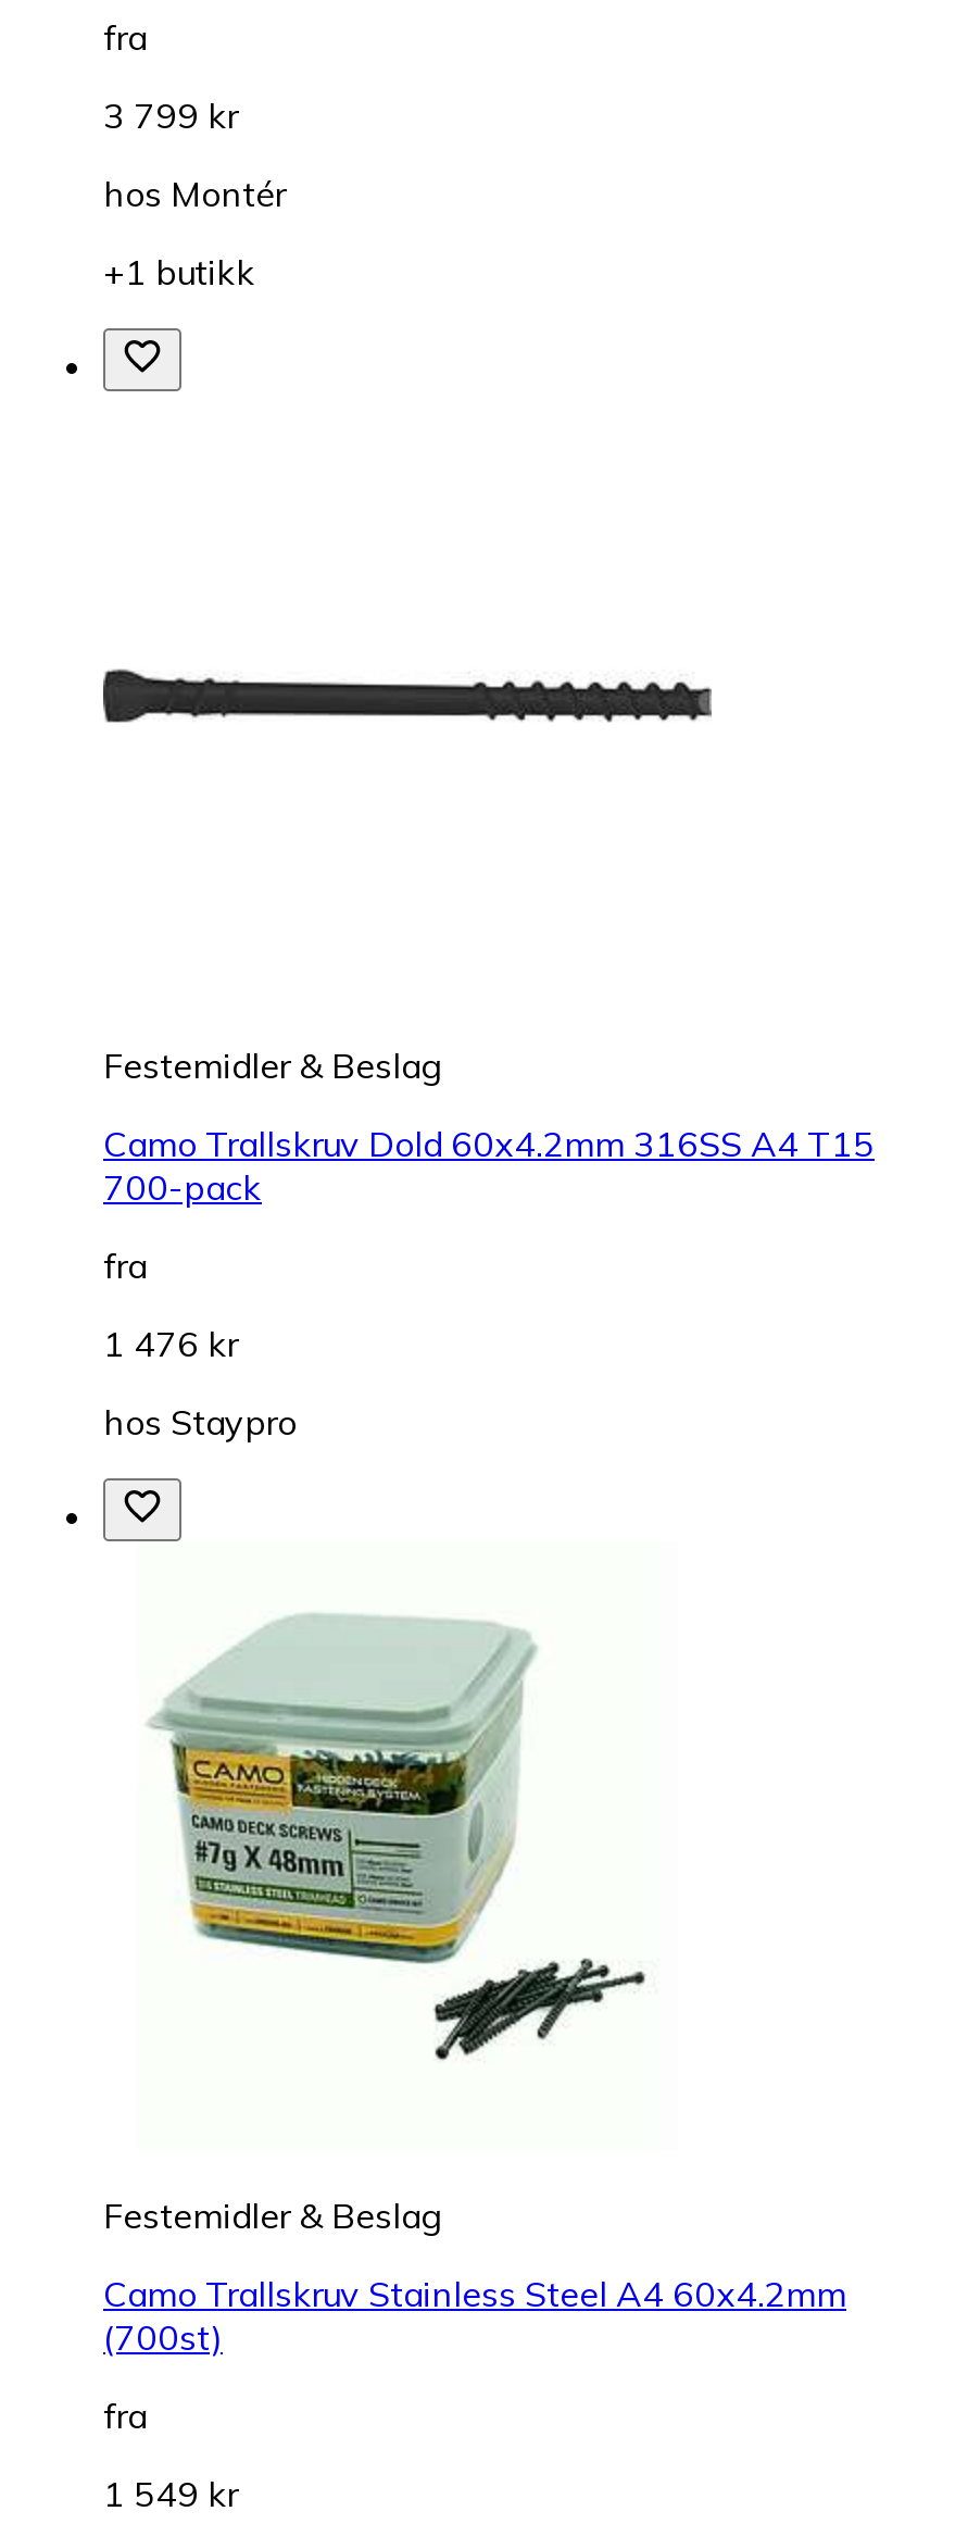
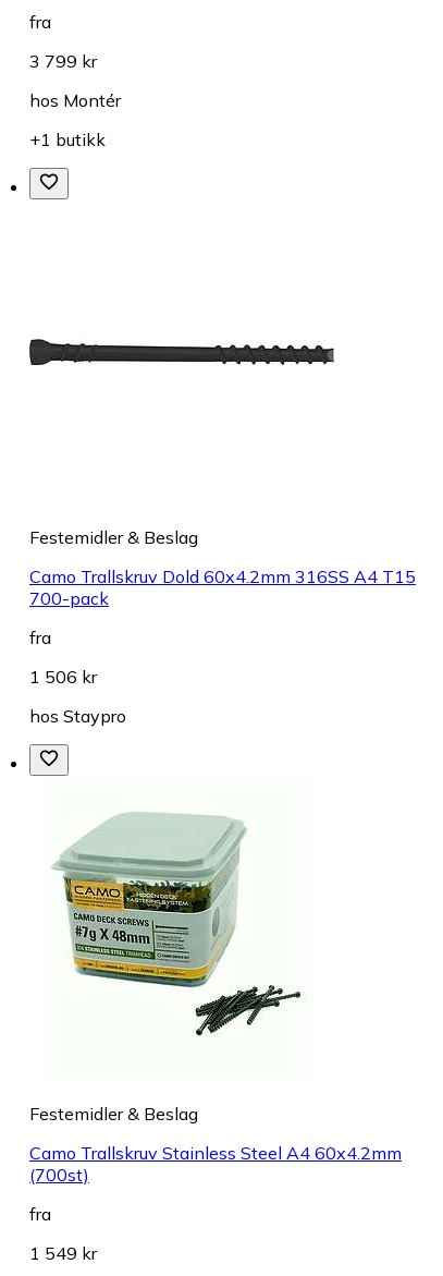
- 1 476 kr
+ 1 506 kr
